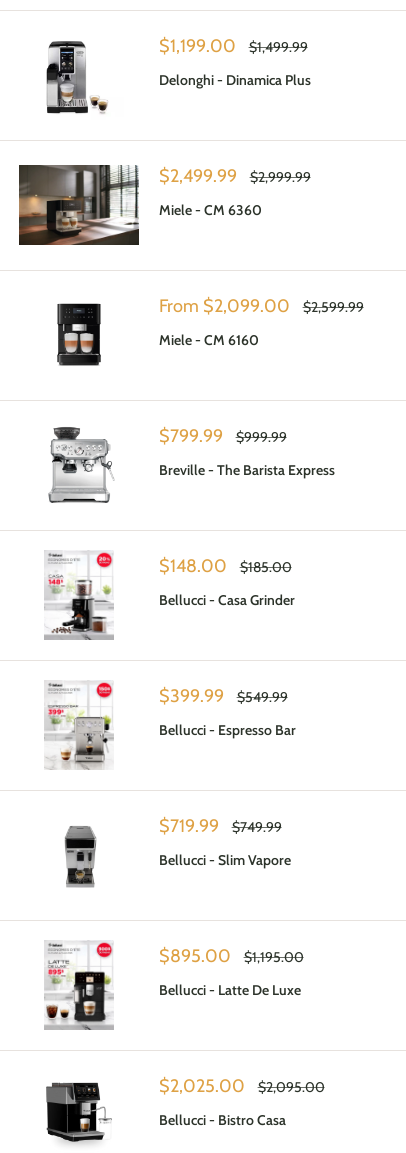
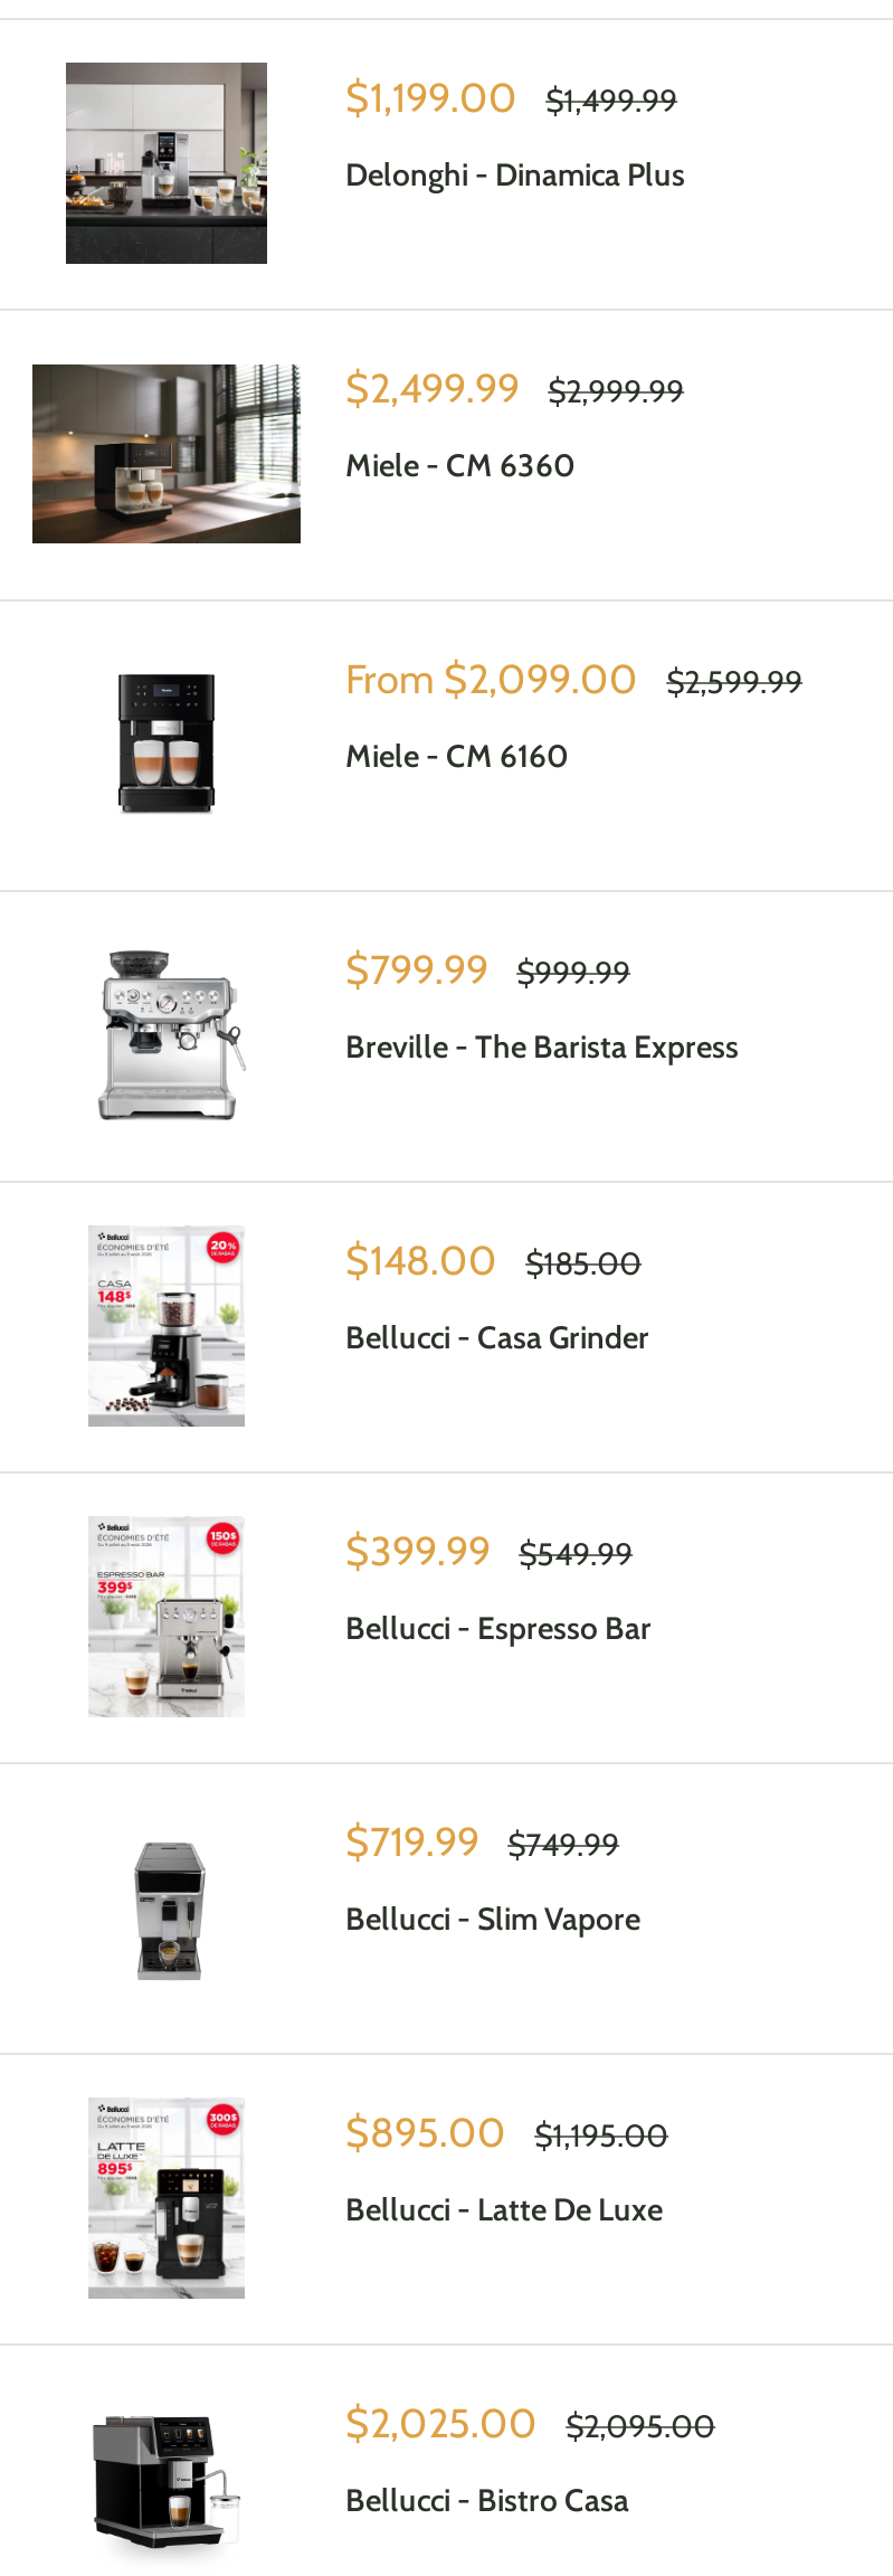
- [image]
+ [image]
